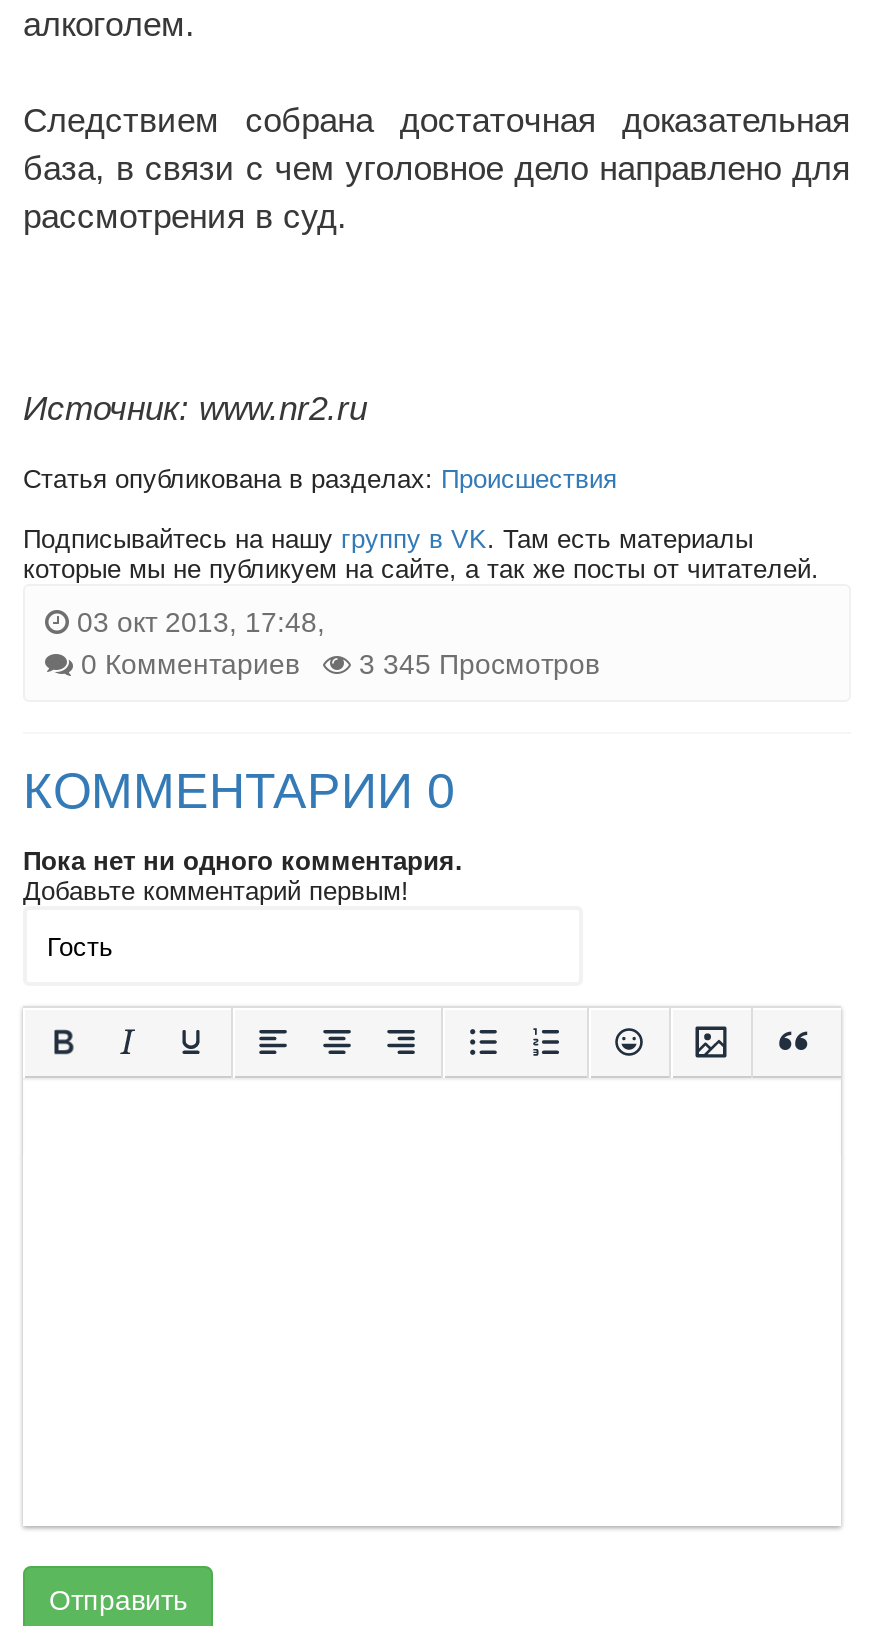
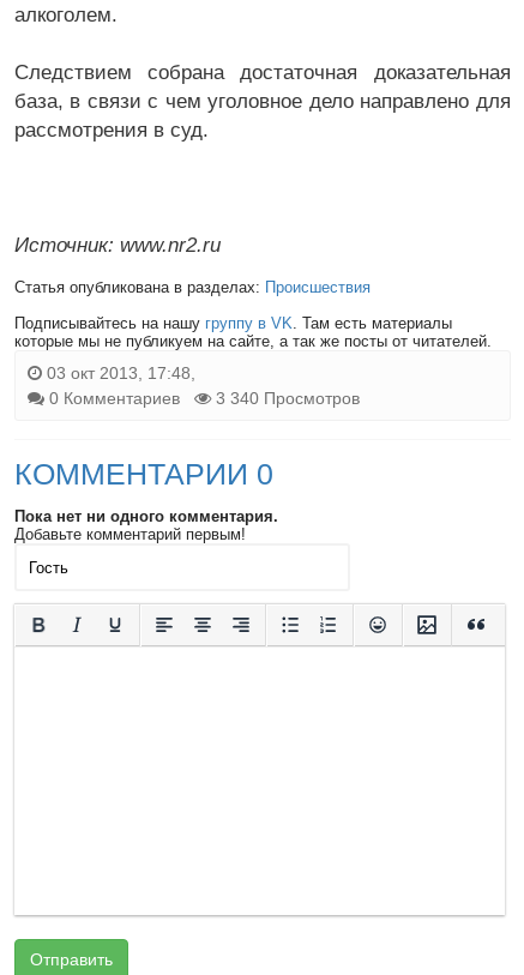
- 0 Комментариев 3 345 Просмотров
+ 0 Комментариев 3 340 Просмотров
